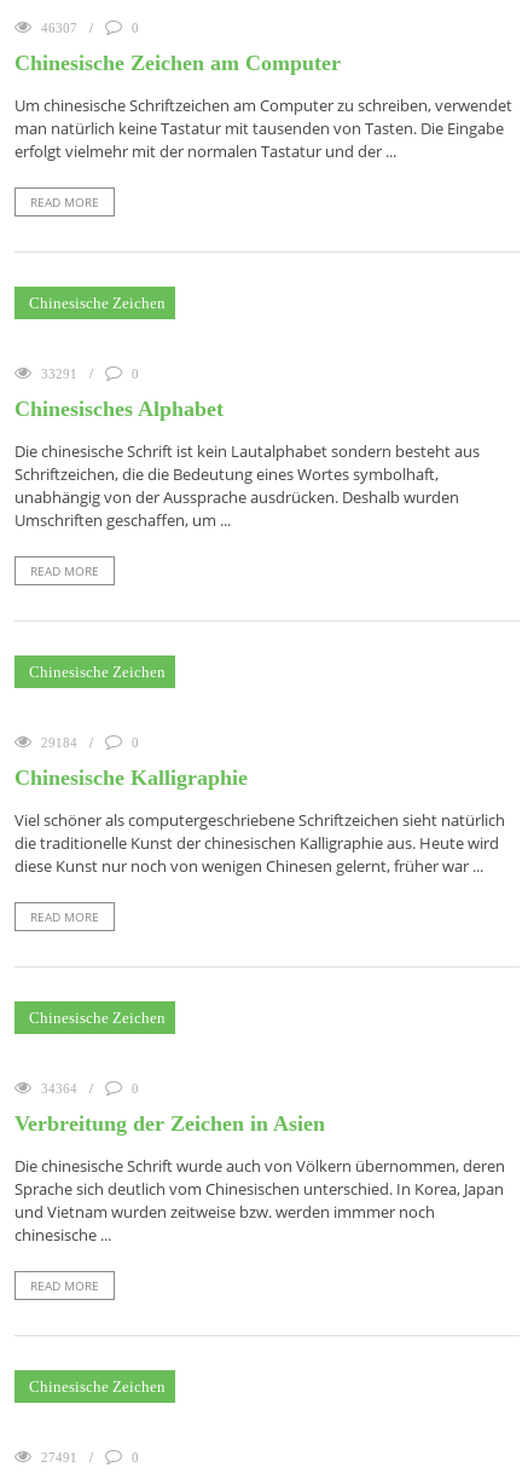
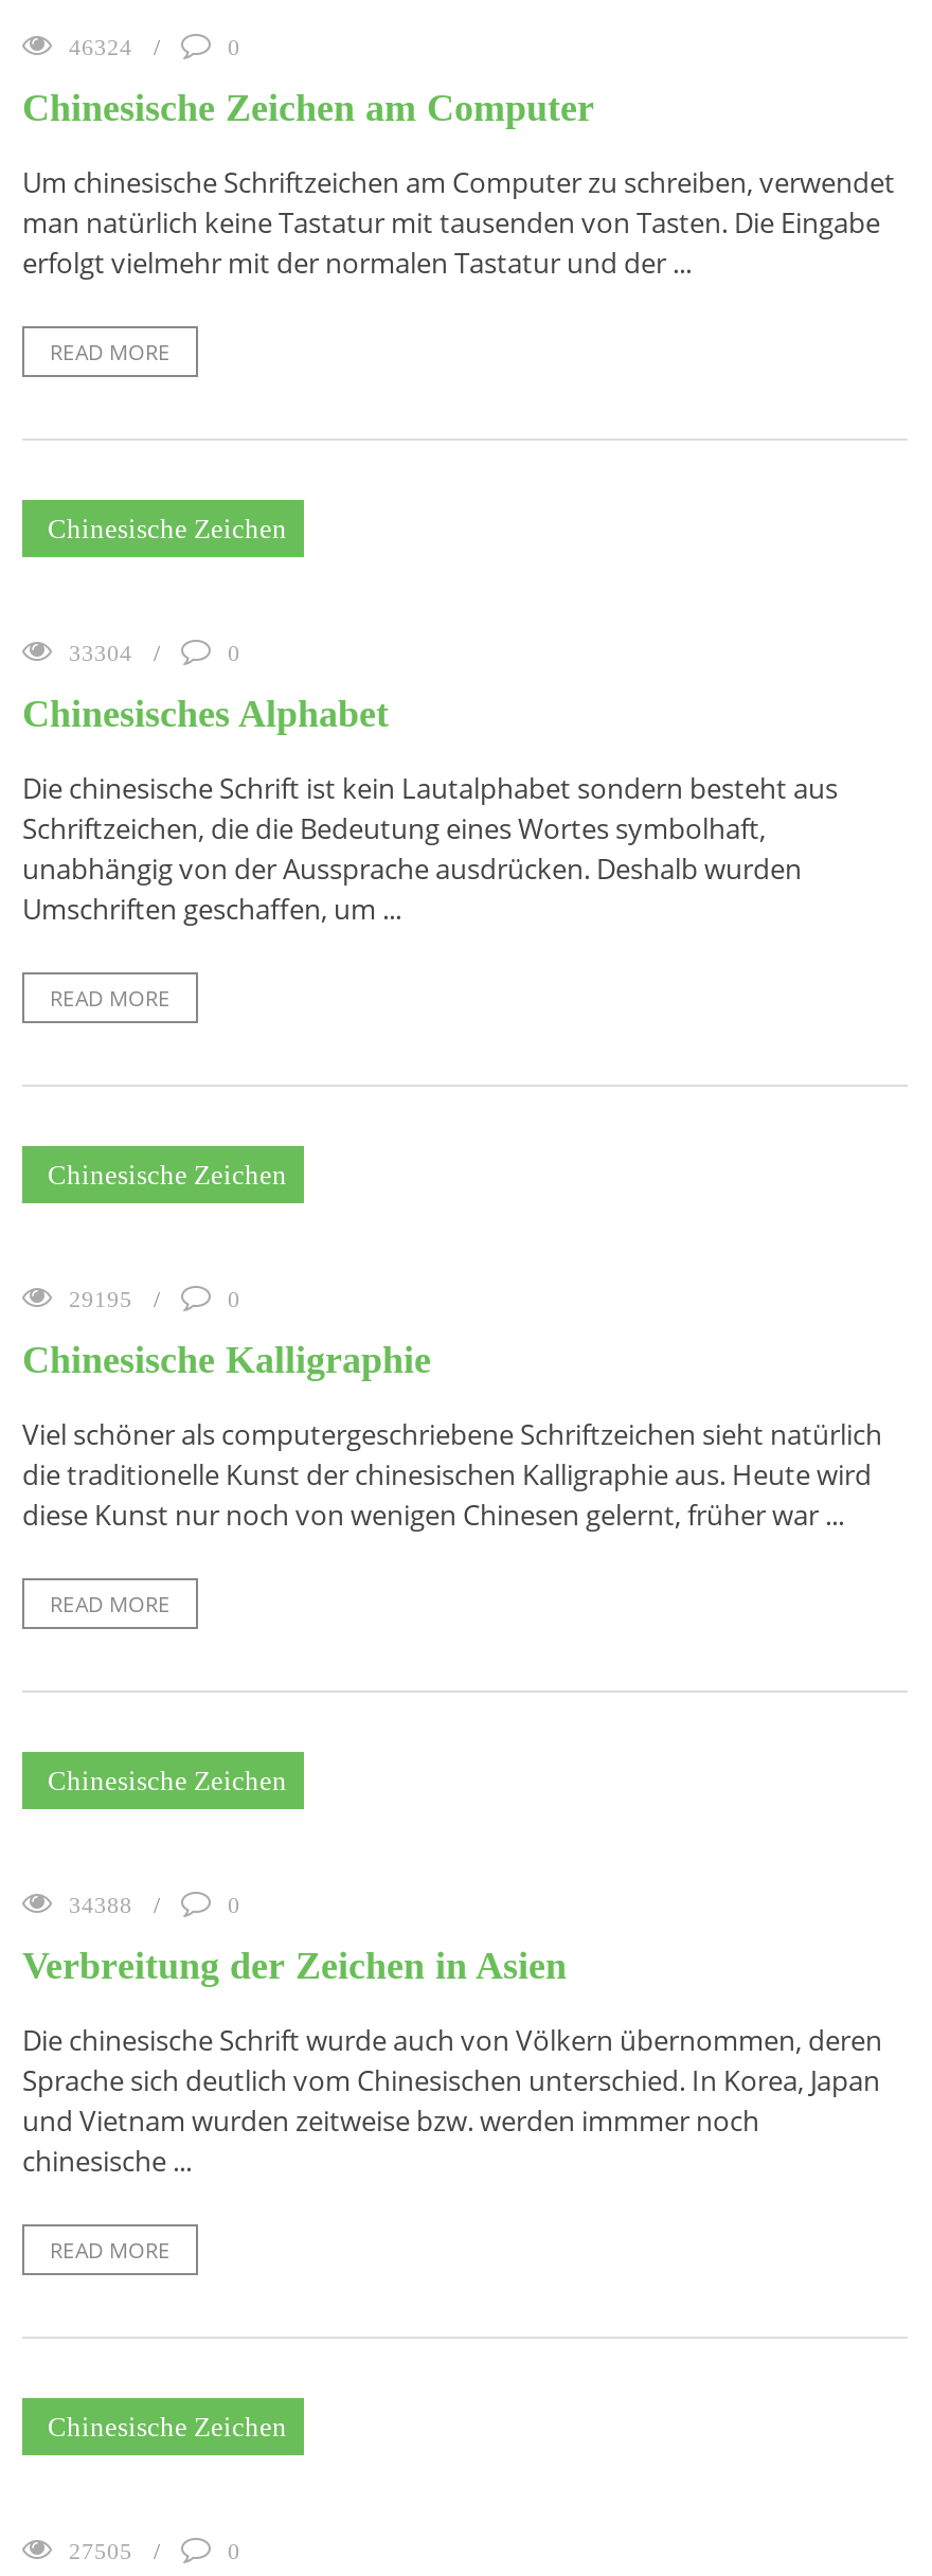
- 46307
+ 46324

- 33291
+ 33304

- 29184
+ 29195

- 34364
+ 34388

- 27491
+ 27505
